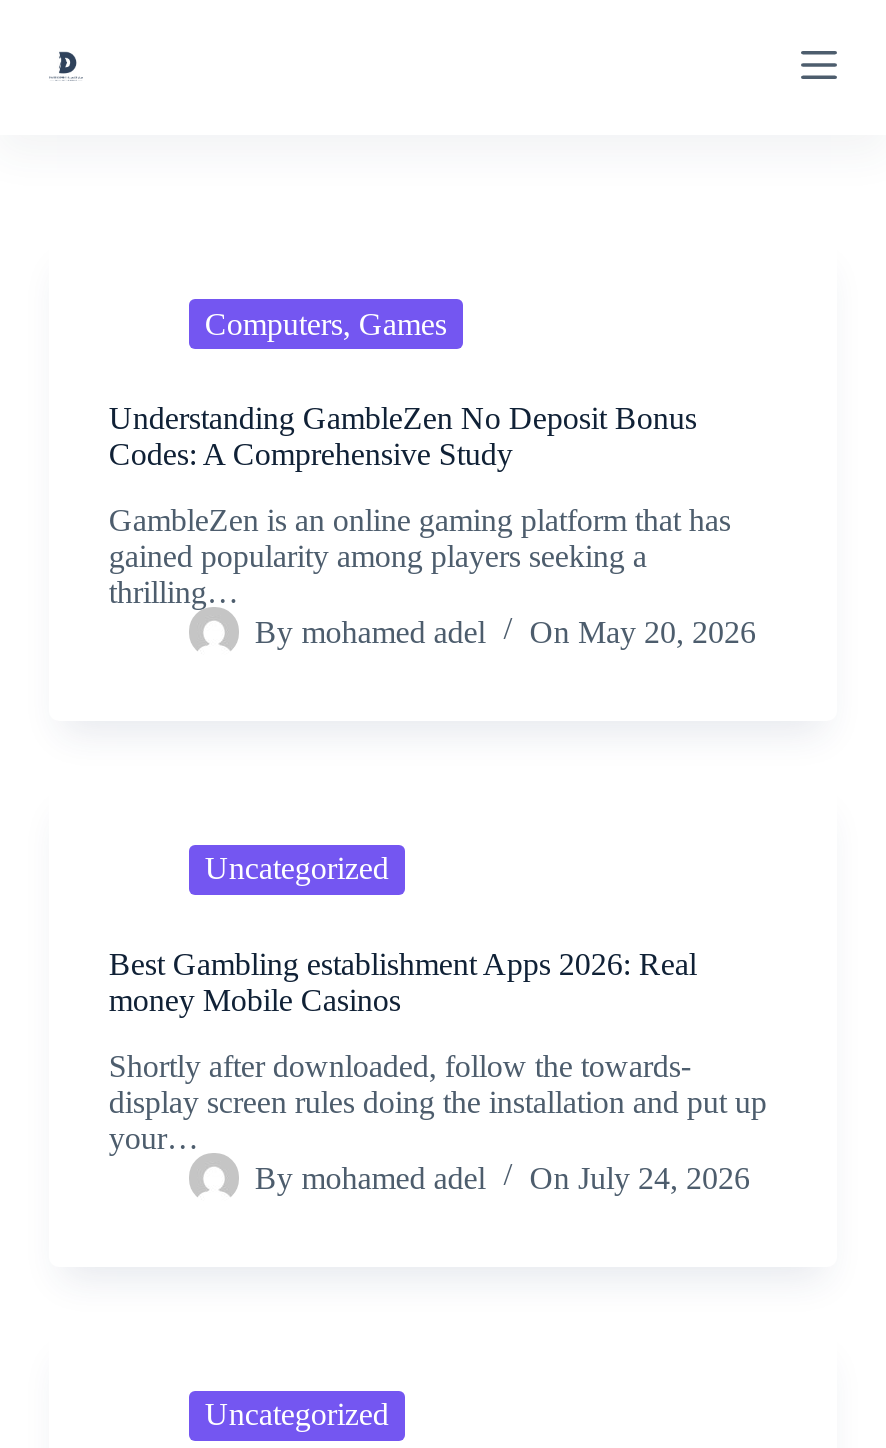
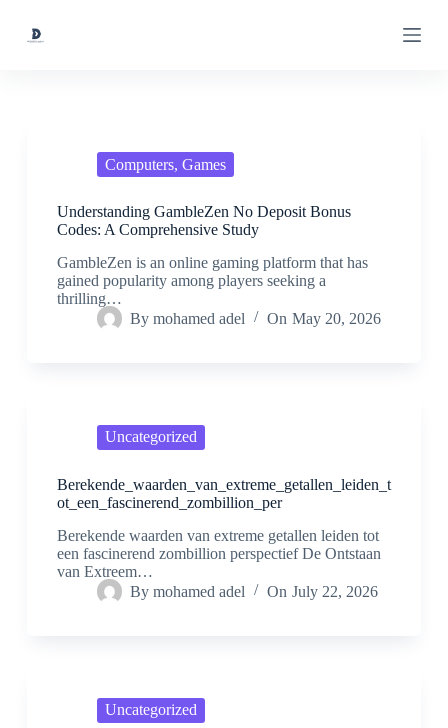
- Best Gambling establishment Apps 2026: Real
- money Mobile Casinos
+ Berekende_waarden_van_extreme_getallen_leiden_t
+ ot_een_fascinerend_zombillion_per

- Shortly after downloaded, follow the towards-
- display screen rules doing the installation and put up
- your…
+ Berekende waarden van extreme getallen leiden tot
+ een fascinerend zombillion perspectief De Ontstaan
+ van Extreem…

- By mohamed adel On July 24, 2026
+ By mohamed adel On July 22, 2026
